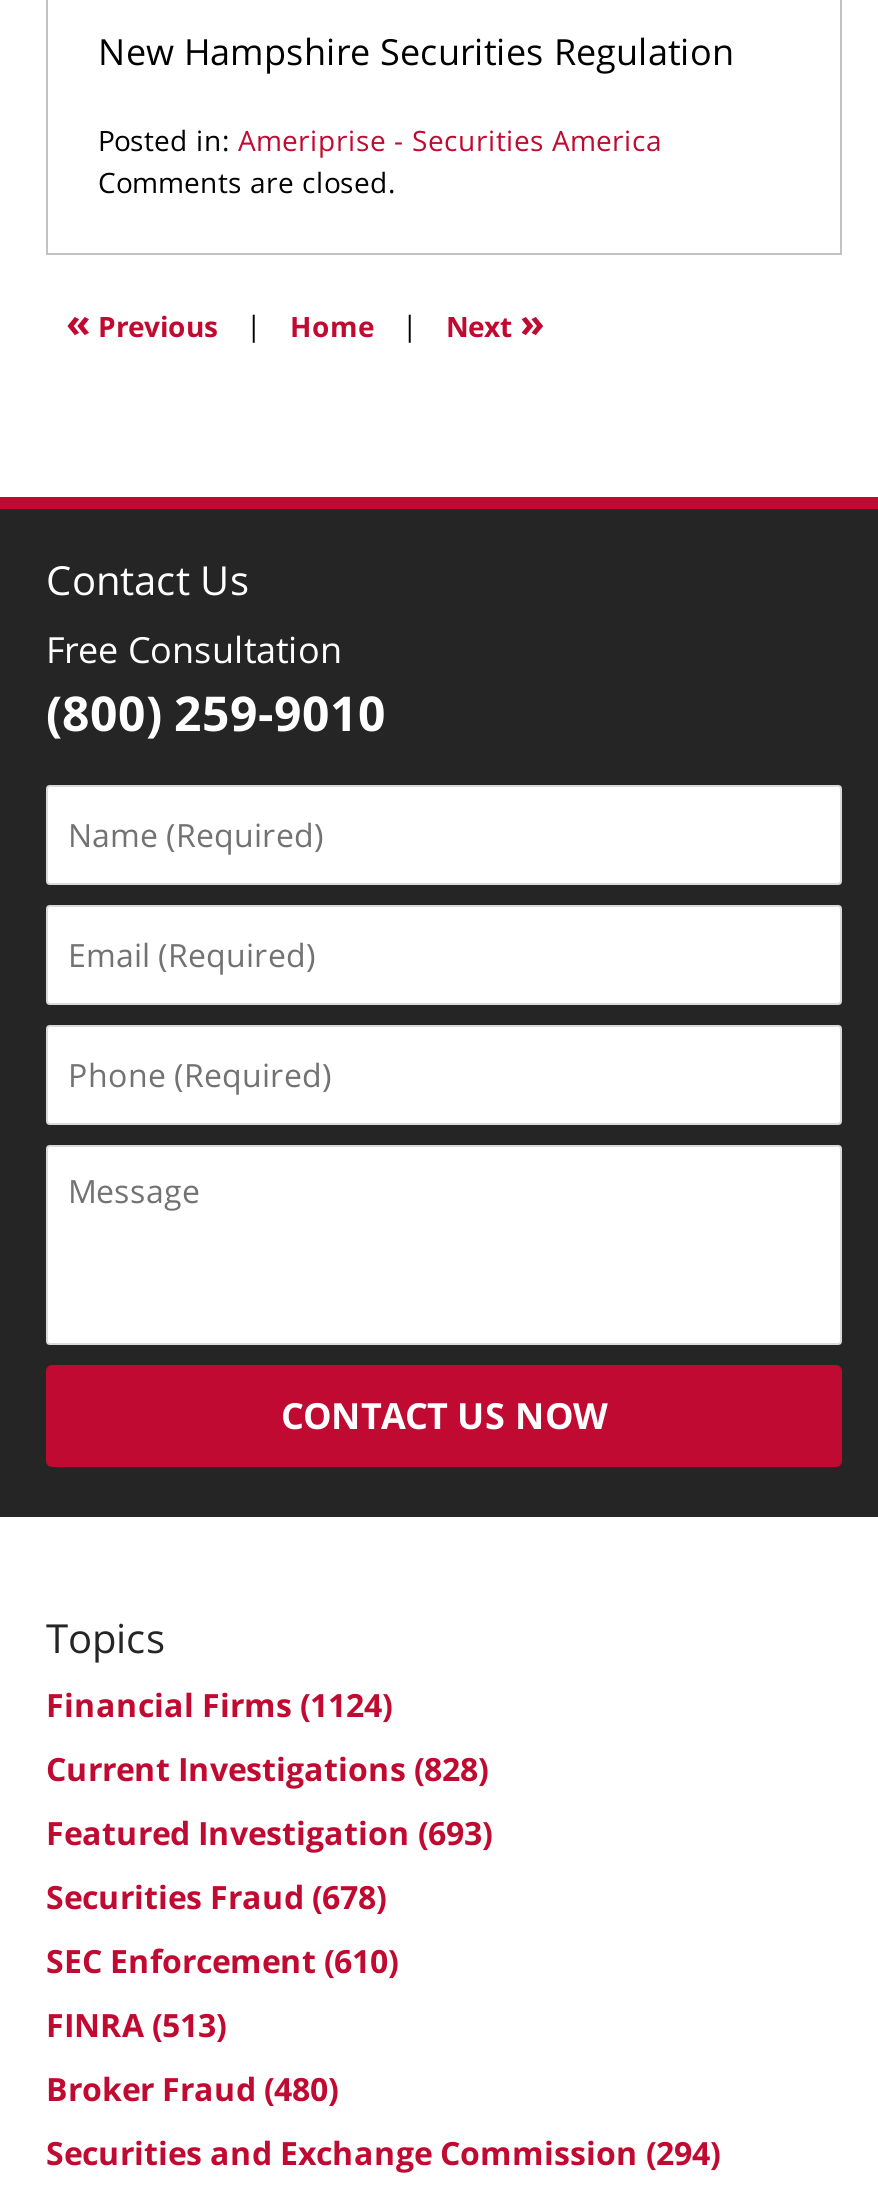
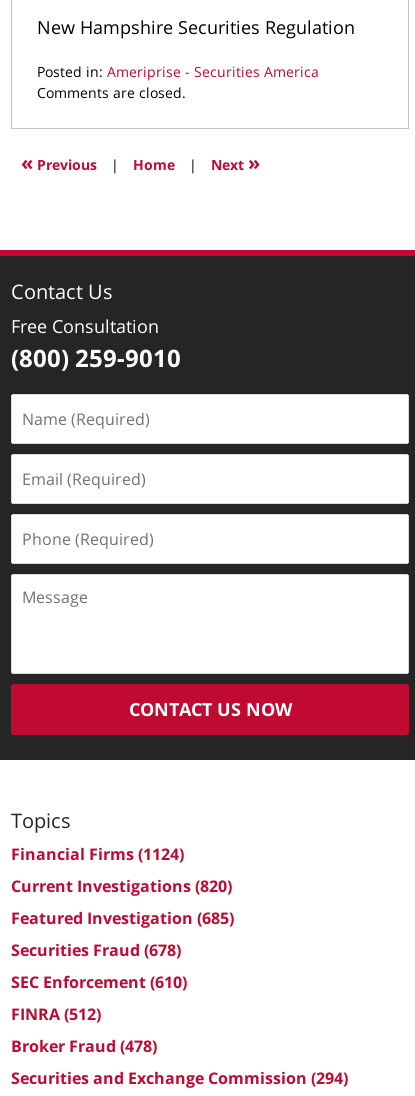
- Current Investigations (828)
+ Current Investigations (820)

- Featured Investigation (693)
+ Featured Investigation (685)

- FINRA (513)
+ FINRA (512)

- Broker Fraud (480)
+ Broker Fraud (478)
